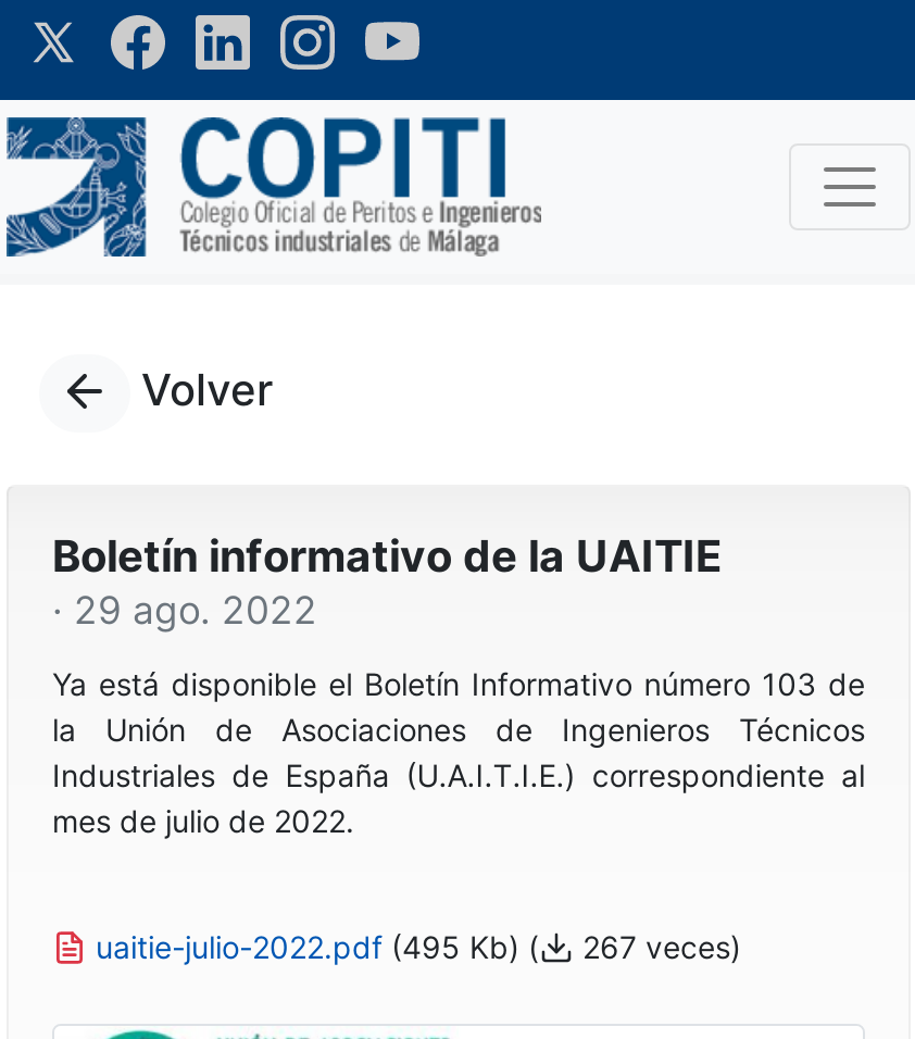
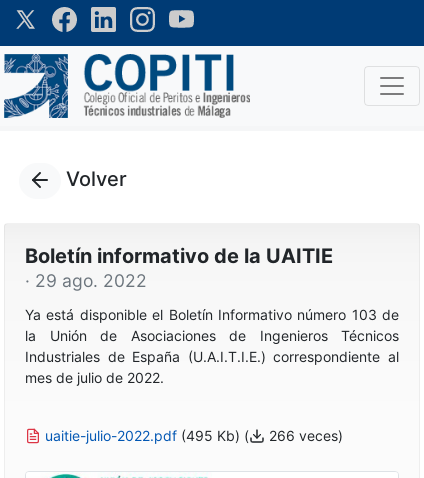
- uaitie-julio-2022.pdf (495 Kb) ( 267 veces)
+ uaitie-julio-2022.pdf (495 Kb) ( 266 veces)
